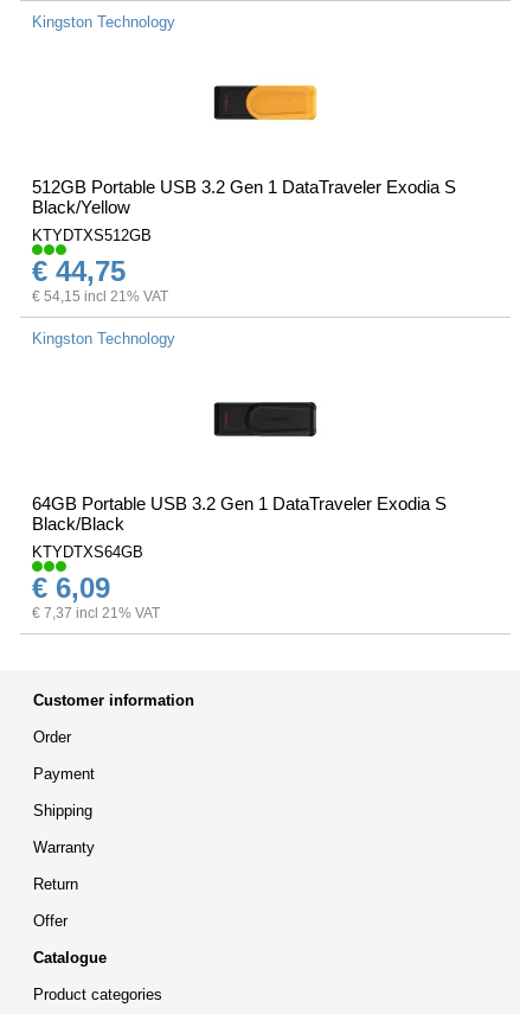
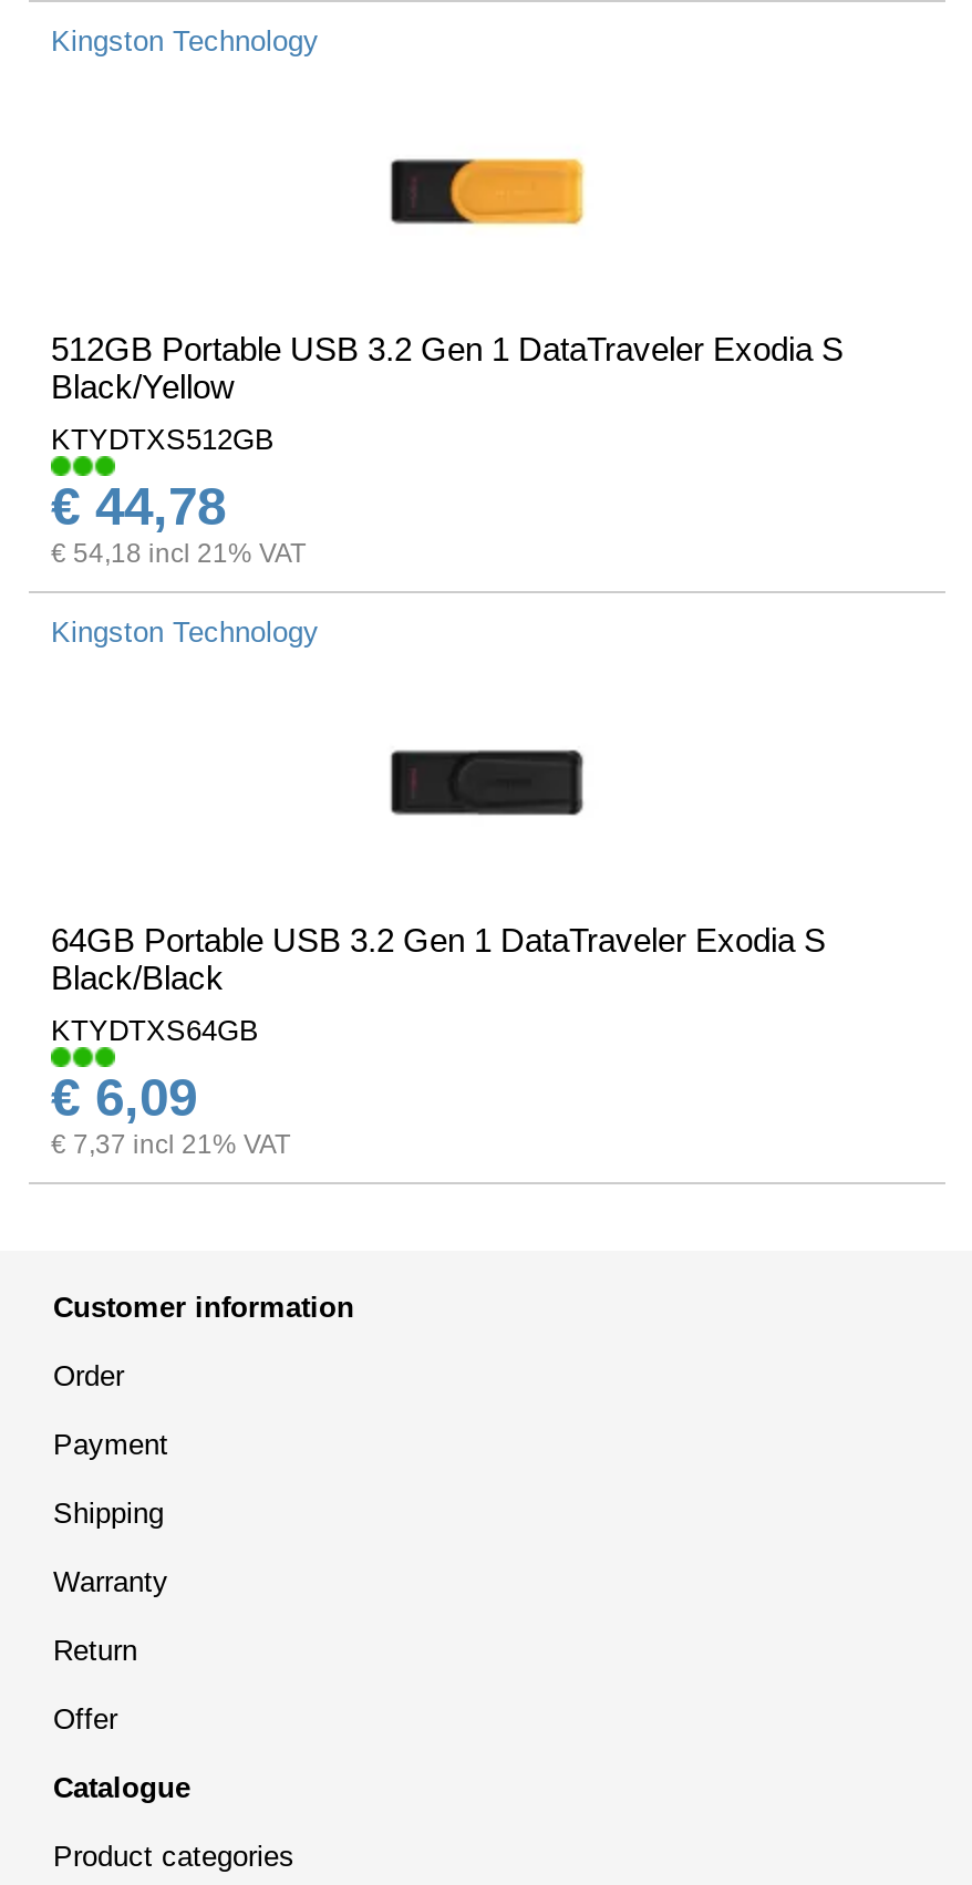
- € 44,75
+ € 44,78

- € 54,15 incl 21% VAT
+ € 54,18 incl 21% VAT
